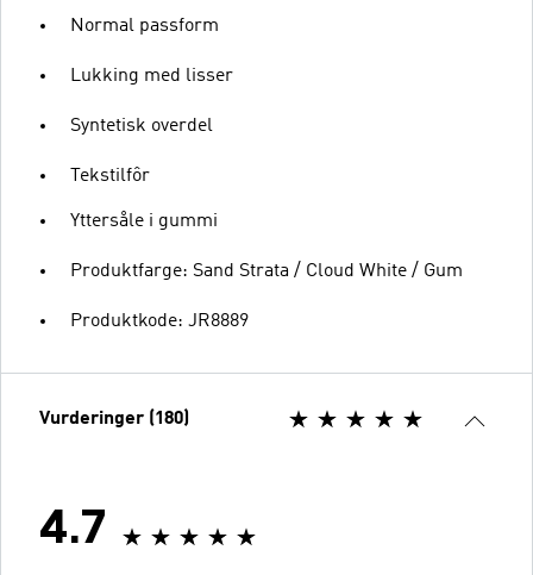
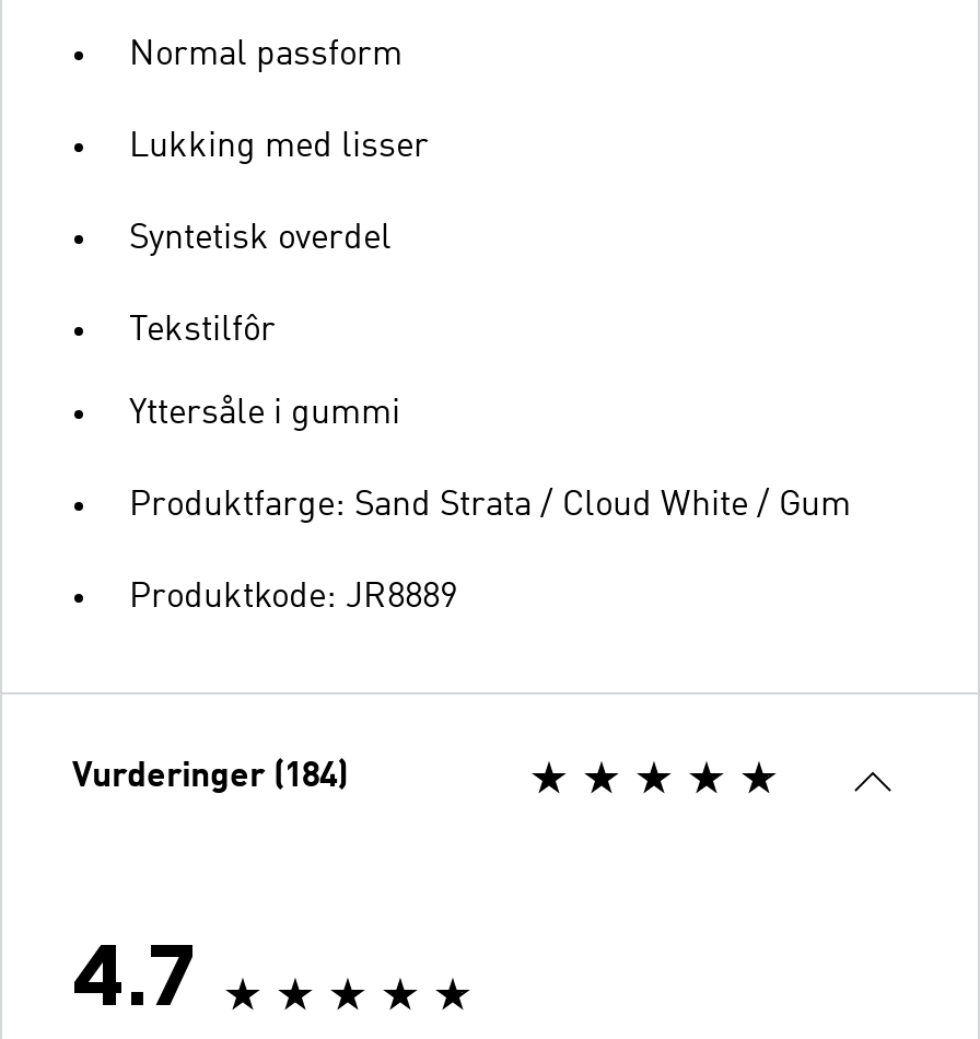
- Vurderinger (180)
+ Vurderinger (184)
